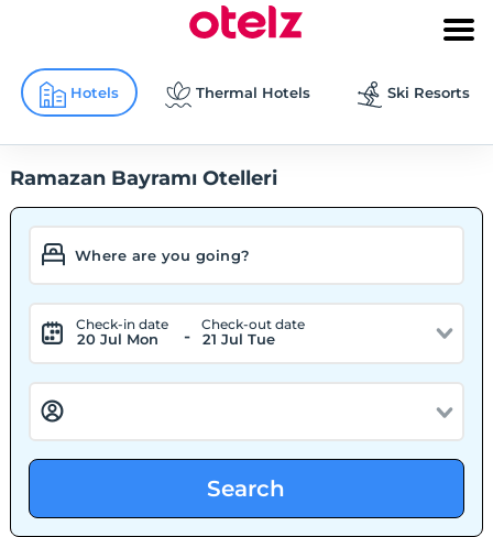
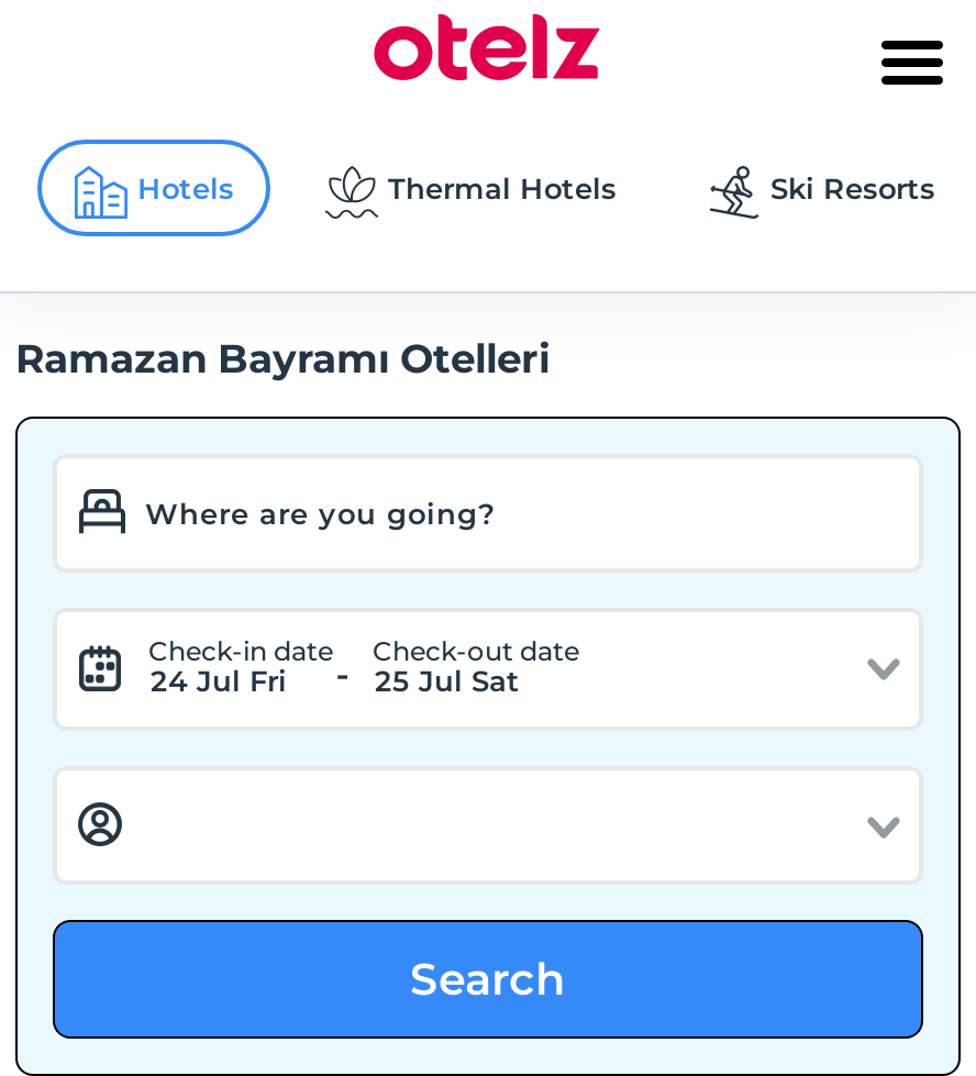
- 20 Jul Mon
+ 24 Jul Fri

- 21 Jul Tue
+ 25 Jul Sat
